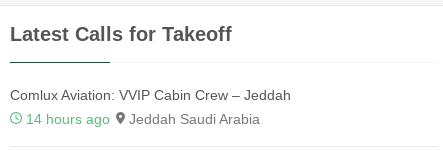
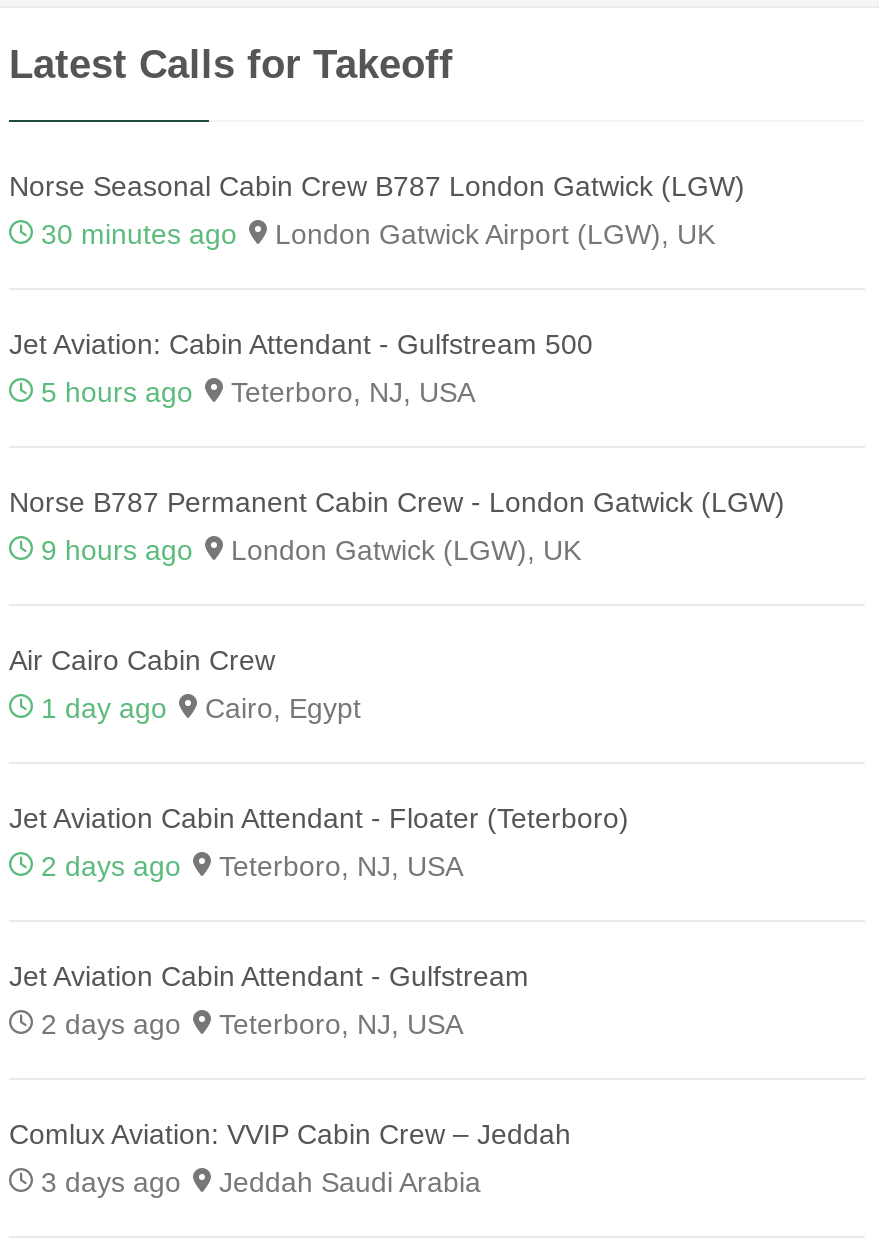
+ Norse Seasonal Cabin Crew B787 London Gatwick (LGW)
+ 30 minutes ago
+ London Gatwick Airport (LGW), UK
+ Jet Aviation: Cabin Attendant - Gulfstream 500
+ 5 hours ago
+ Teterboro, NJ, USA
+ Norse B787 Permanent Cabin Crew - London Gatwick (LGW)
+ 9 hours ago
+ London Gatwick (LGW), UK
+ Air Cairo Cabin Crew
+ 1 day ago
+ Cairo, Egypt
+ Jet Aviation Cabin Attendant - Floater (Teterboro)
+ 2 days ago
+ Teterboro, NJ, USA
+ Jet Aviation Cabin Attendant - Gulfstream
+ 2 days ago
+ Teterboro, NJ, USA

- 14 hours ago Jeddah Saudi Arabia
+ 3 days ago Jeddah Saudi Arabia
